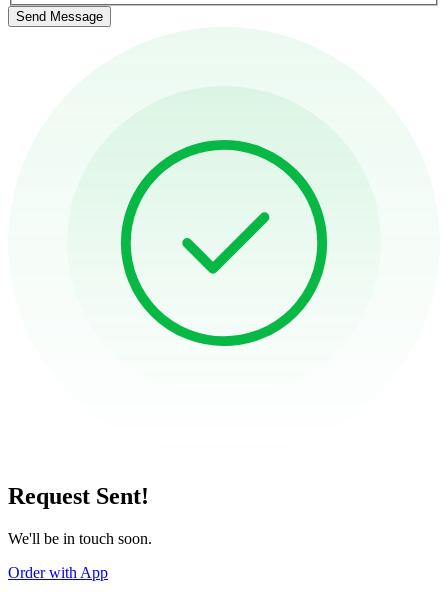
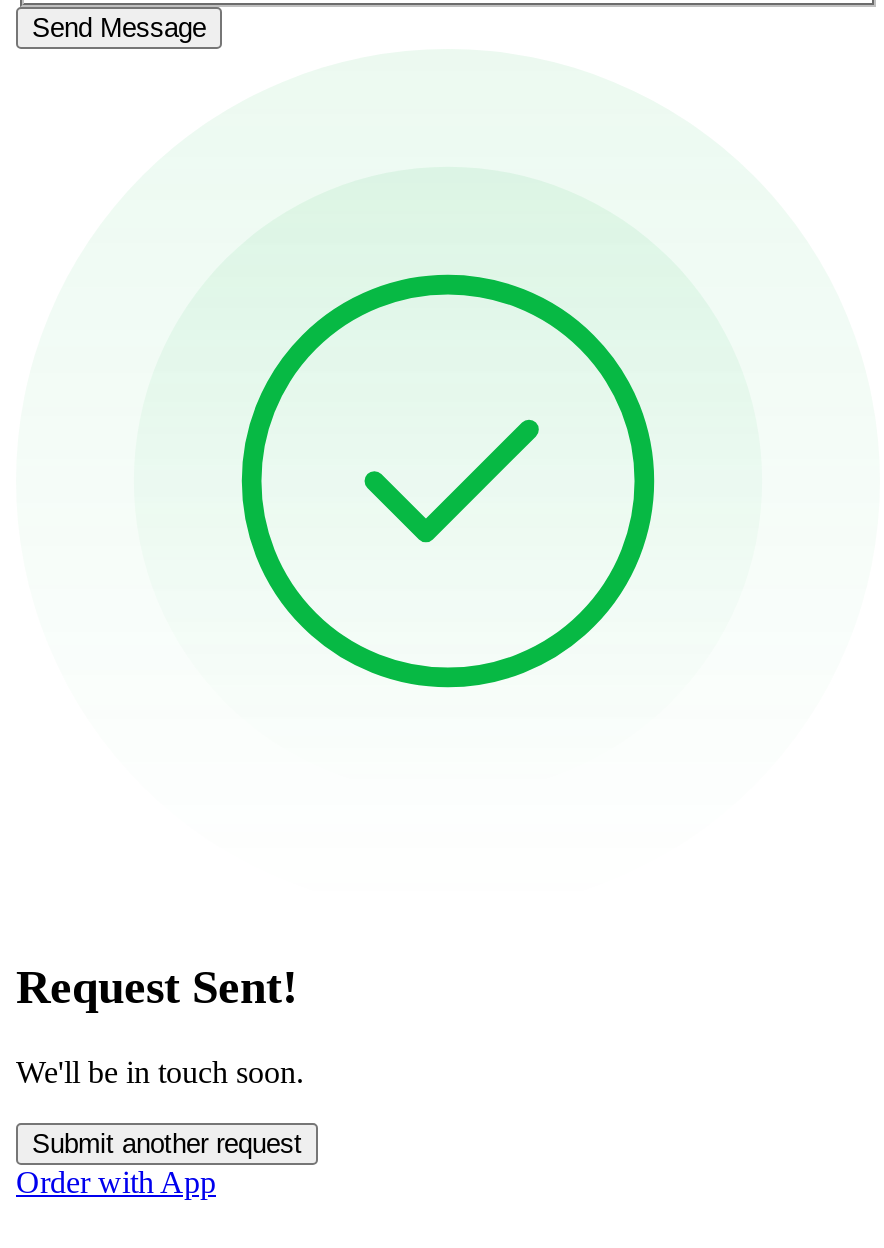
+ Submit another request
